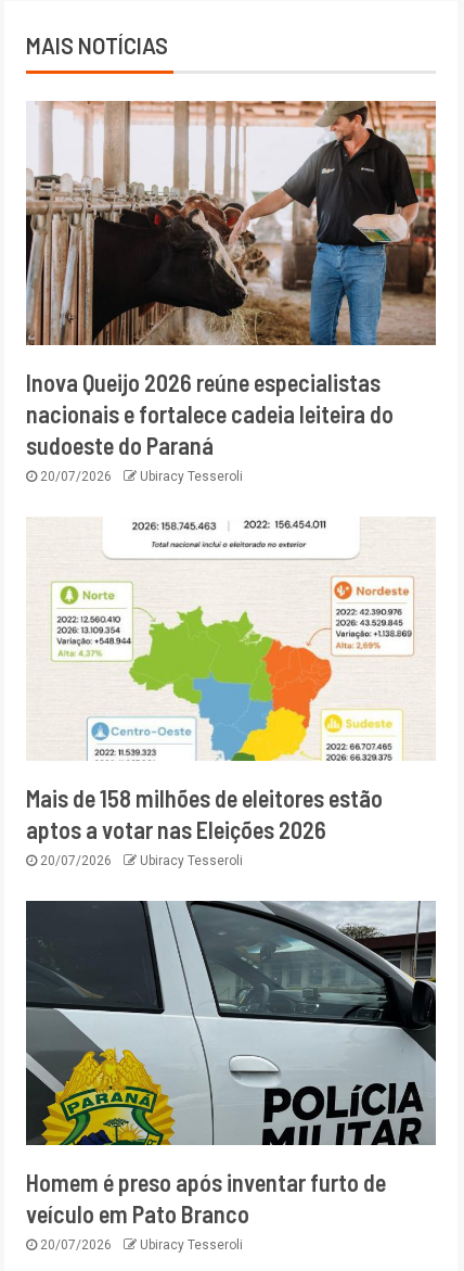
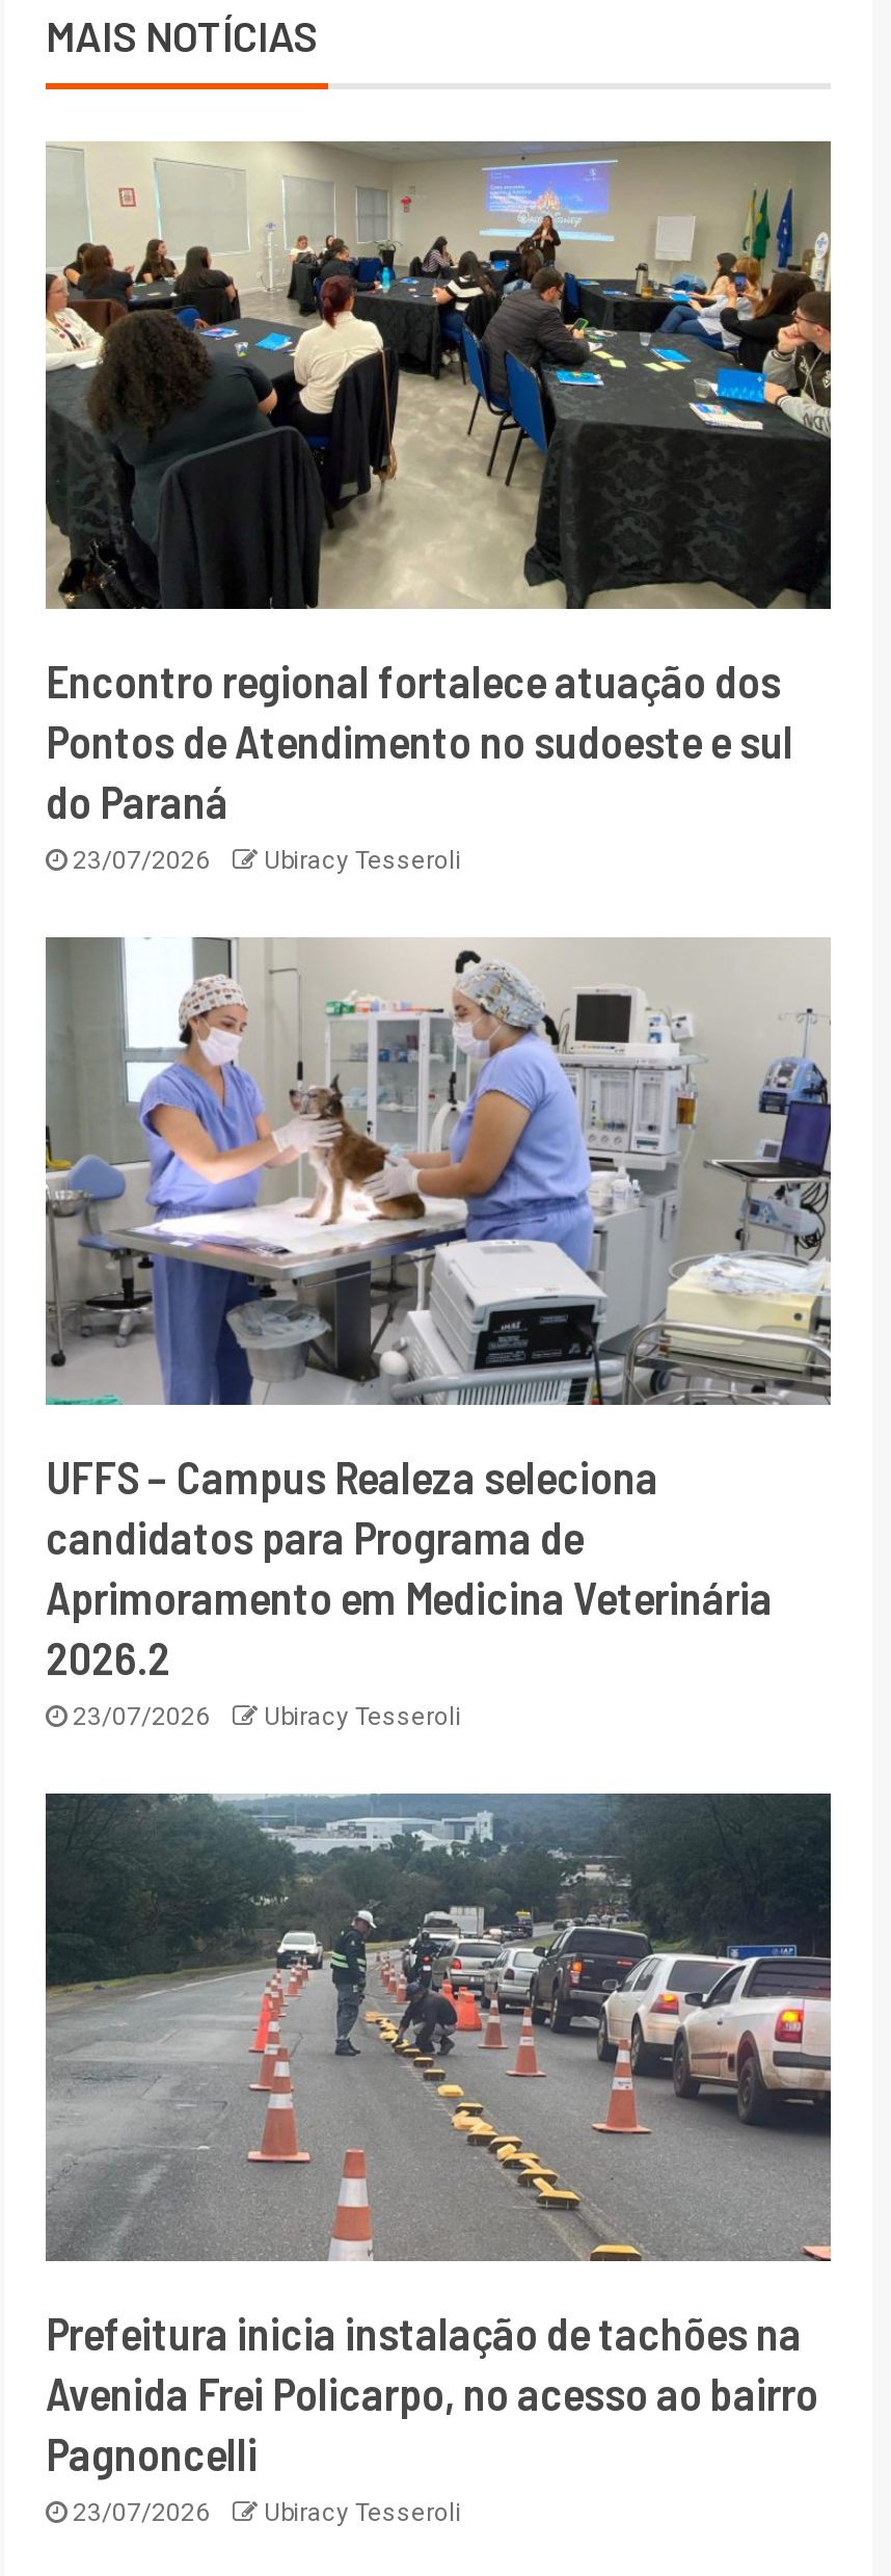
- [image]
- Inova Queijo 2026 reúne especialistas
- nacionais e fortalece cadeia leiteira do
- sudoeste do Paraná
- 20/07/2026
+ [image]
+ Encontro regional fortalece atuação dos
+ Pontos de Atendimento no sudoeste e sul
+ do Paraná
+ 23/07/2026

- [image]
- Mais de 158 milhões de eleitores estão
- aptos a votar nas Eleições 2026
- 20/07/2026
+ [image]
+ UFFS – Campus Realeza seleciona
+ candidatos para Programa de
+ Aprimoramento em Medicina Veterinária
+ 2026.2
+ 23/07/2026

- [image]
- Homem é preso após inventar furto de
- veículo em Pato Branco
- 20/07/2026
+ [image]
+ Prefeitura inicia instalação de tachões na
+ Avenida Frei Policarpo, no acesso ao bairro
+ Pagnoncelli
+ 23/07/2026
